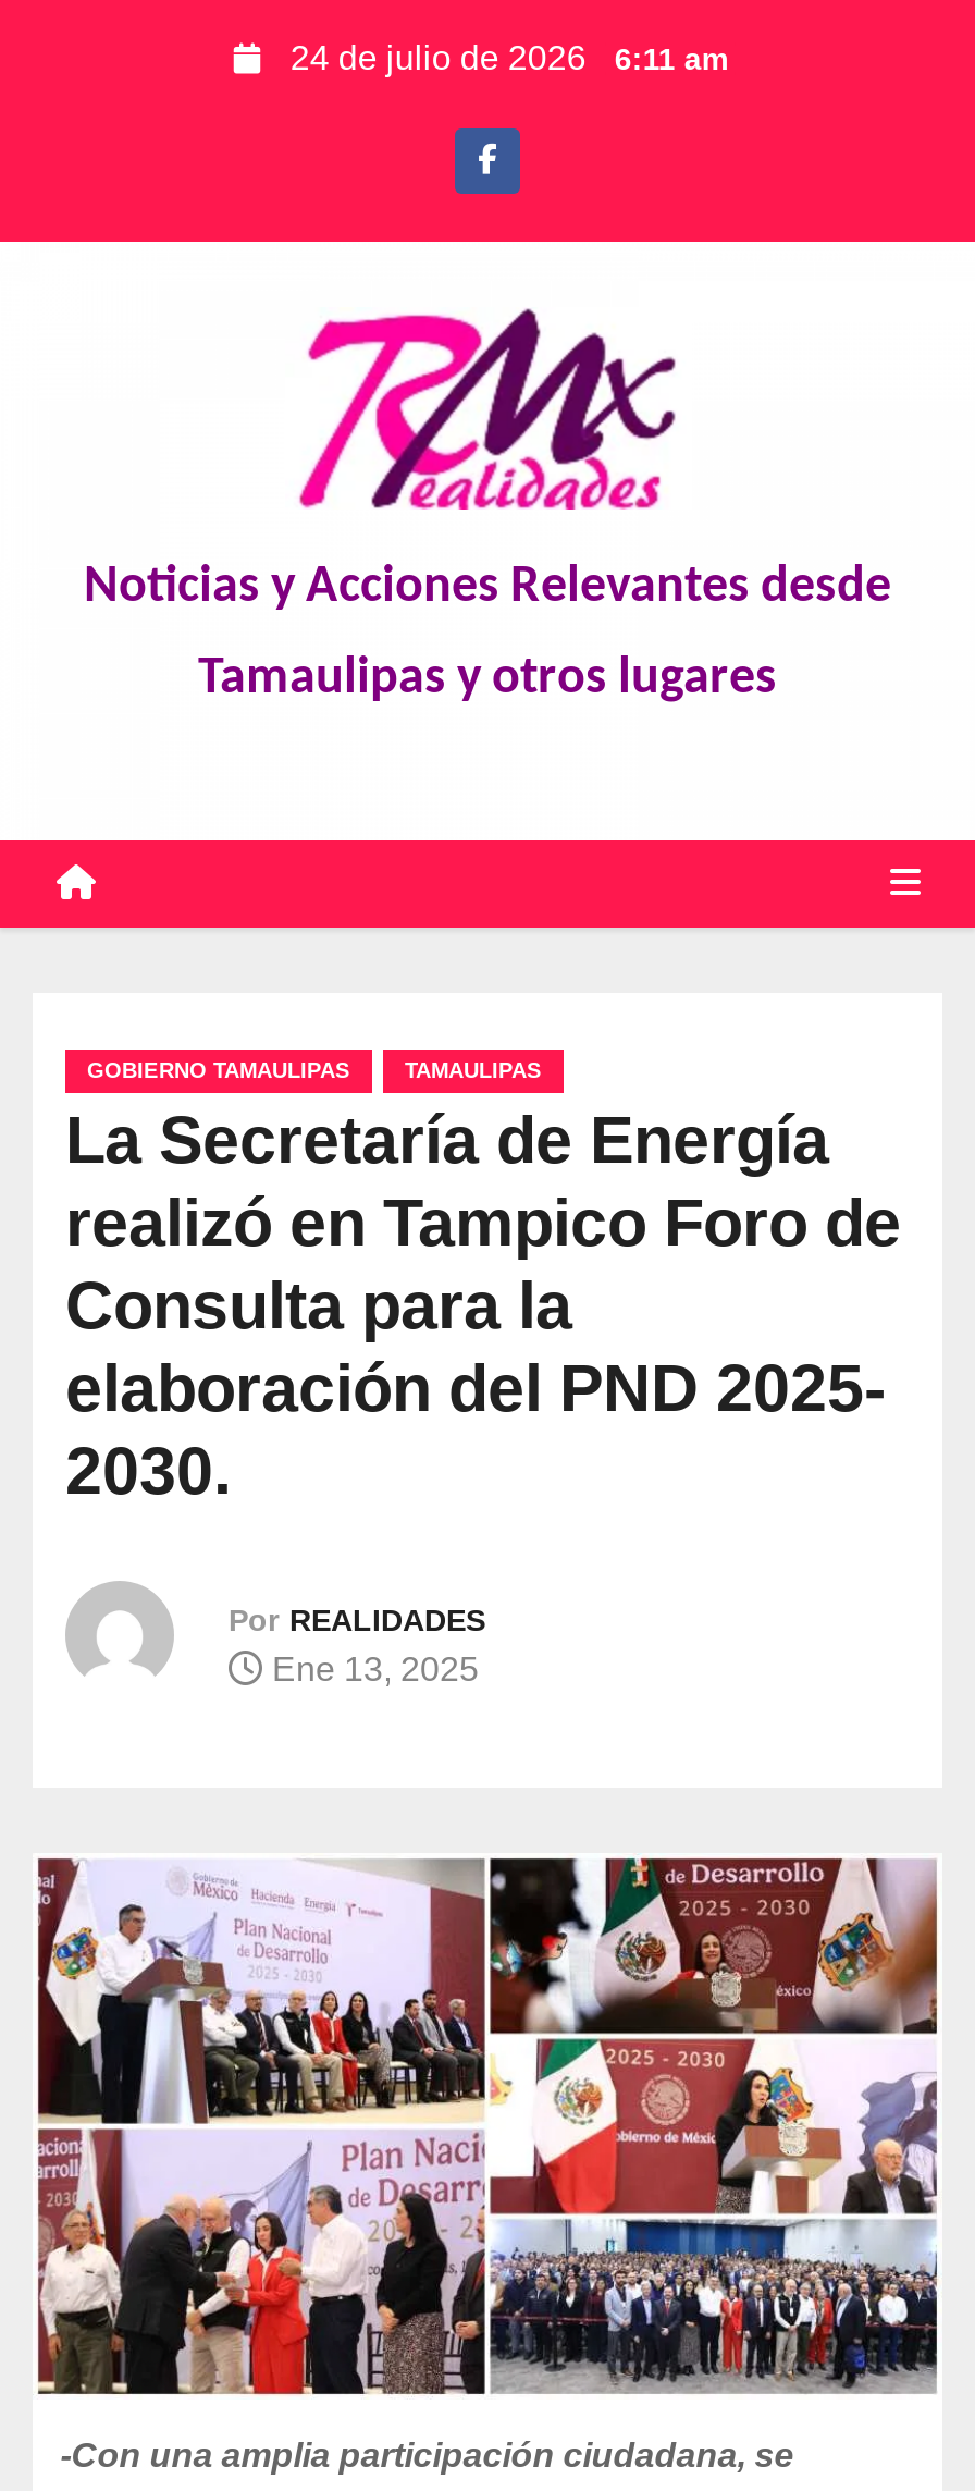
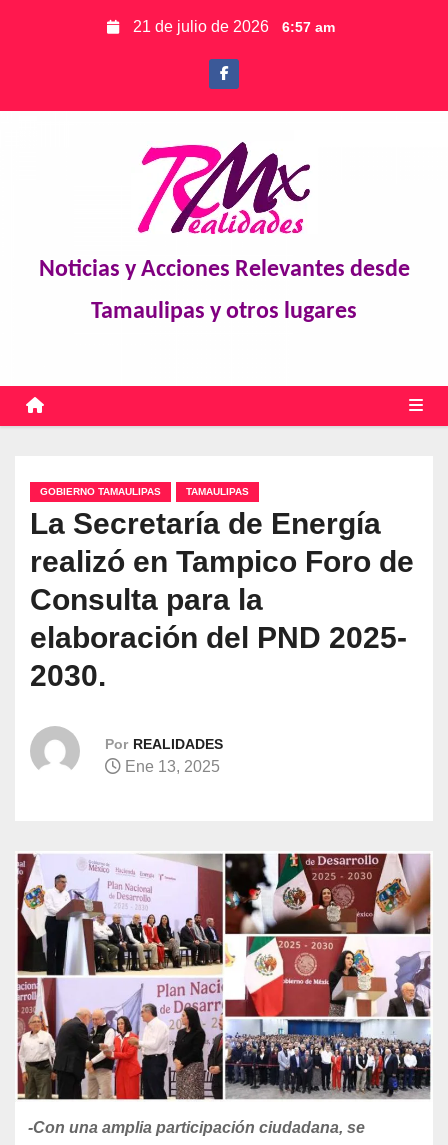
- 24 de julio de 2026 6:11 am
+ 21 de julio de 2026 6:57 am
